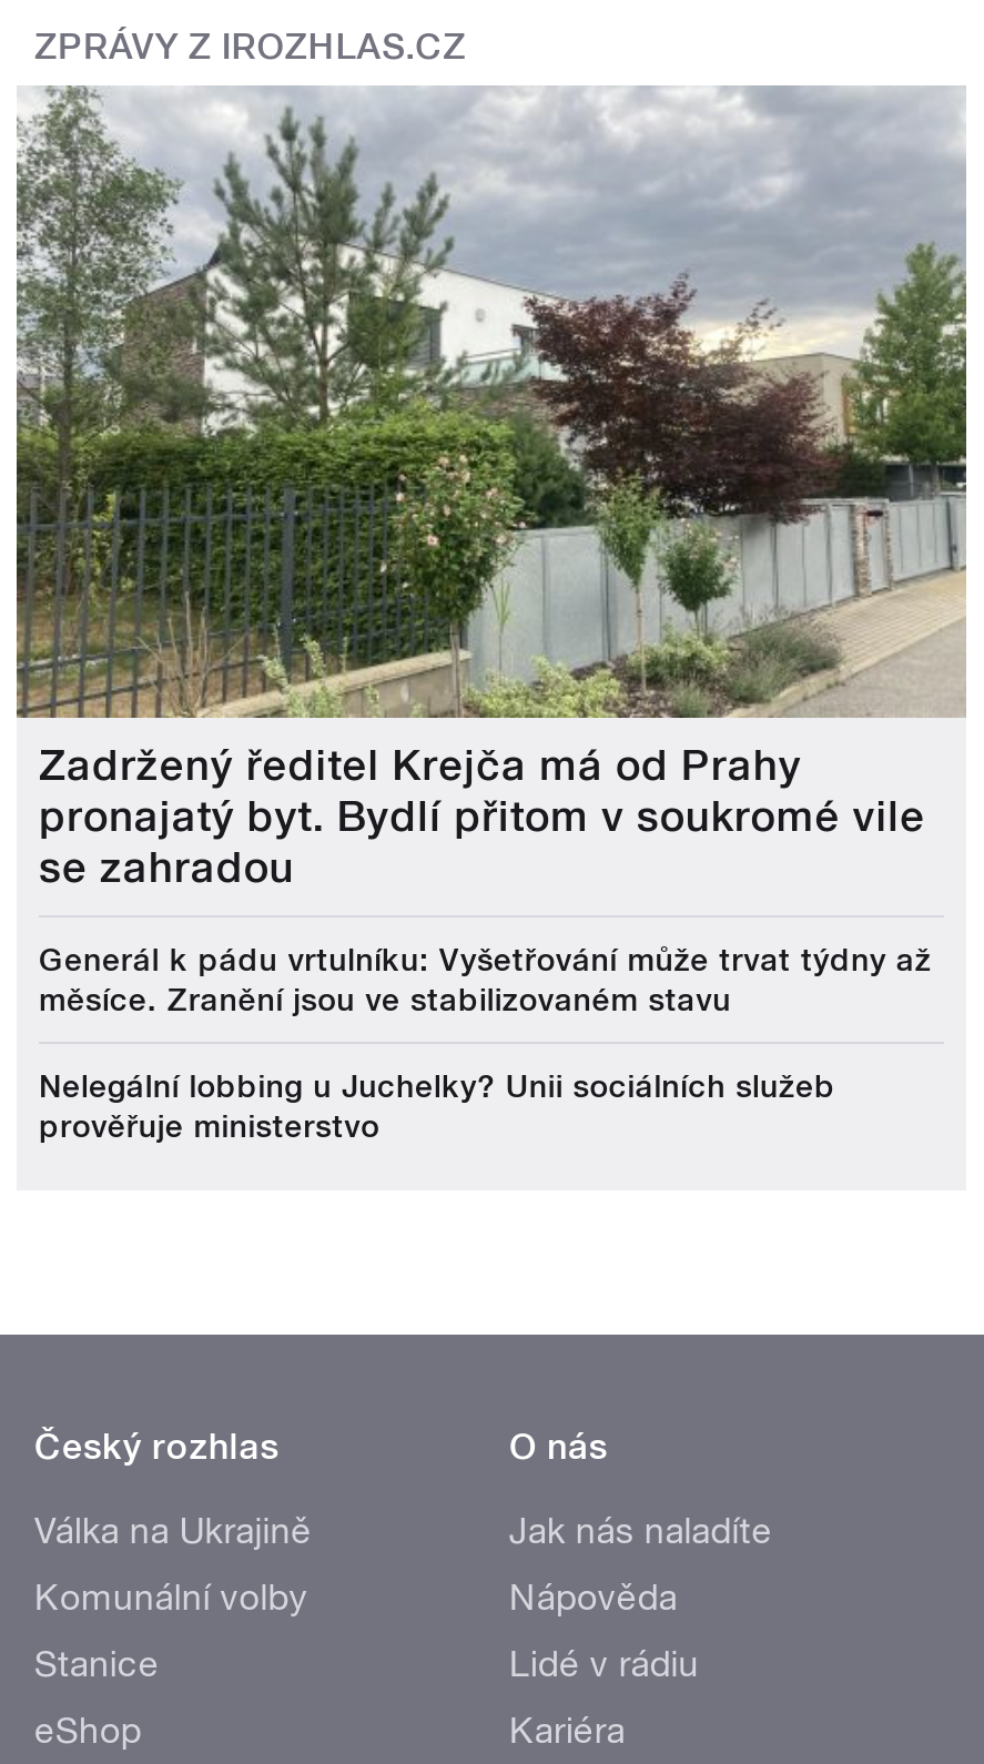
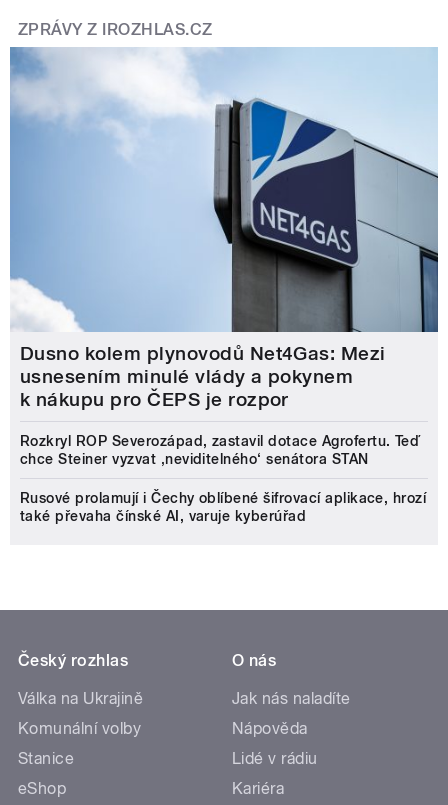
- [image]
- Zadržený ředitel Krejča má od Prahy
- pronajatý byt. Bydlí přitom v soukromé vile
- se zahradou
+ [image]
+ Dusno kolem plynovodů Net4Gas: Mezi
+ usnesením minulé vlády a pokynem
+ k nákupu pro ČEPS je rozpor

- Generál k pádu vrtulníku: Vyšetřování může trvat týdny až
- měsíce. Zranění jsou ve stabilizovaném stavu
+ Rozkryl ROP Severozápad, zastavil dotace Agrofertu. Teď
+ chce Steiner vyzvat ‚neviditelného‘ senátora STAN

- Nelegální lobbing u Juchelky? Unii sociálních služeb
- prověřuje ministerstvo
+ Rusové prolamují i Čechy oblíbené šifrovací aplikace, hrozí
+ také převaha čínské AI, varuje kyberúřad
